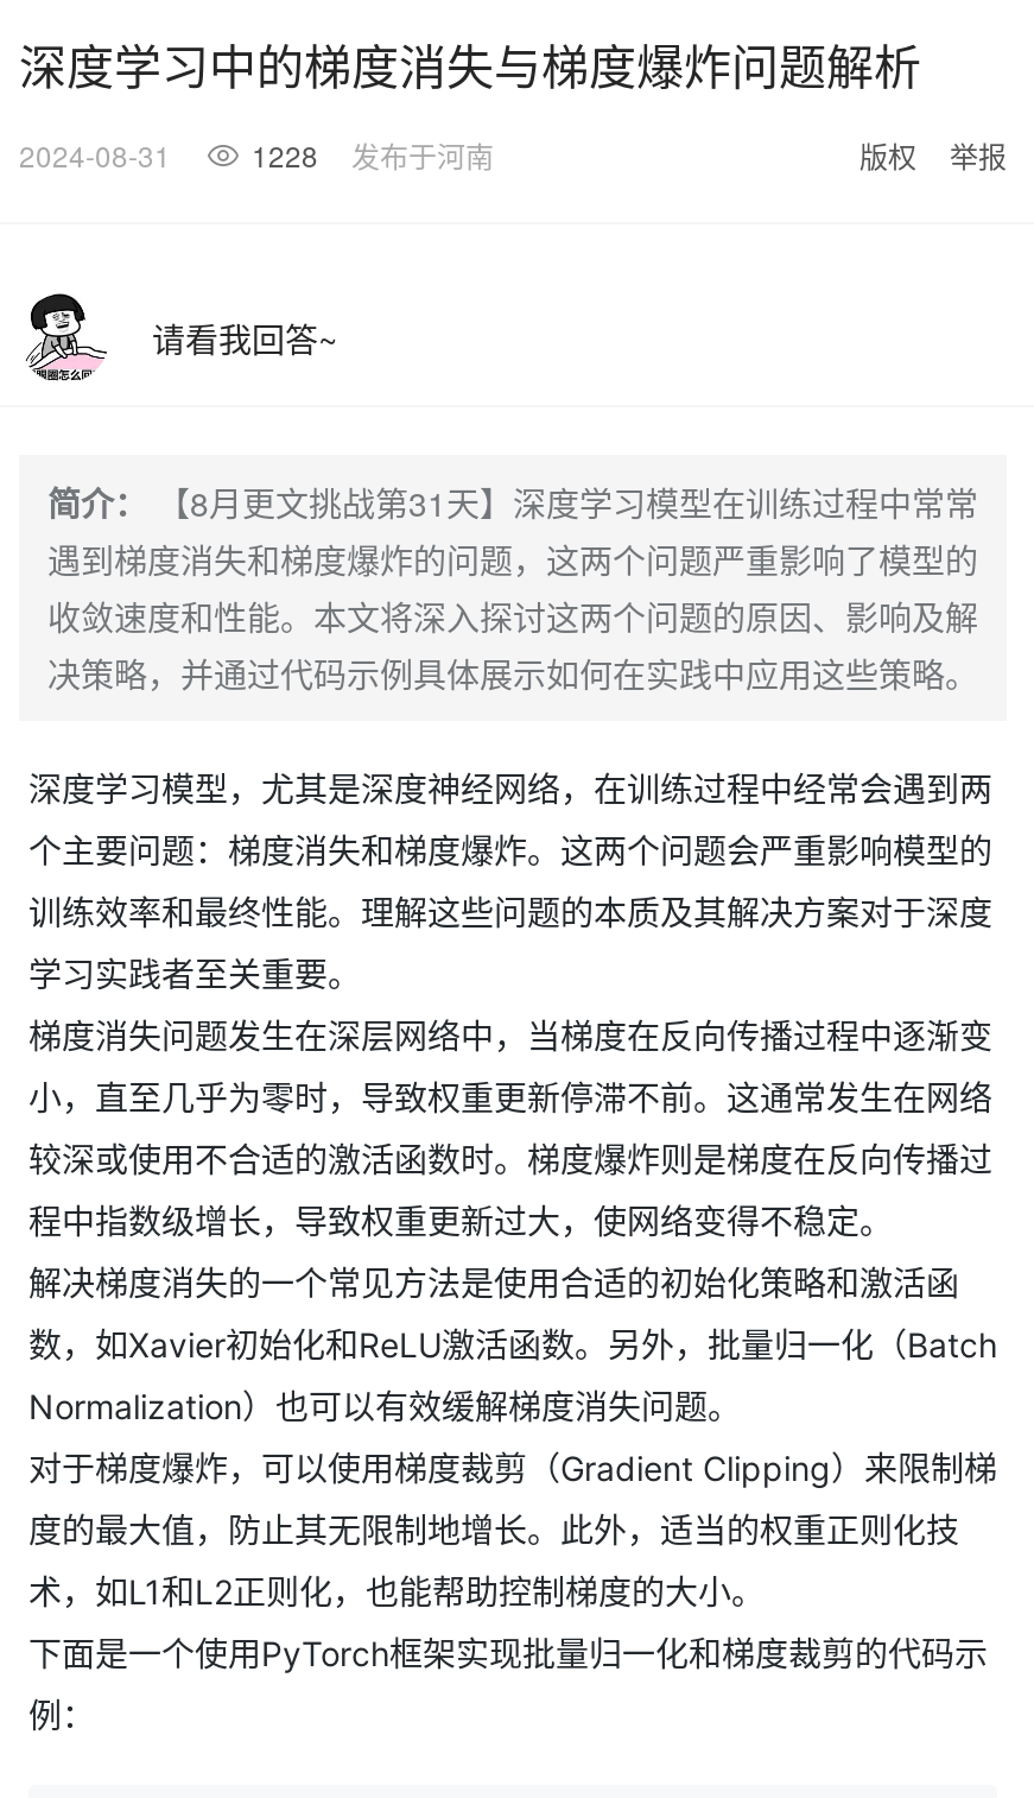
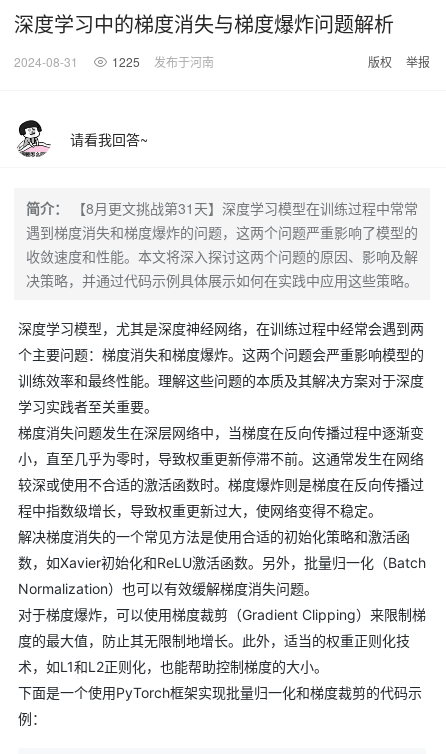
- 2024-08-31 1228 发布于河南
+ 2024-08-31 1225 发布于河南
